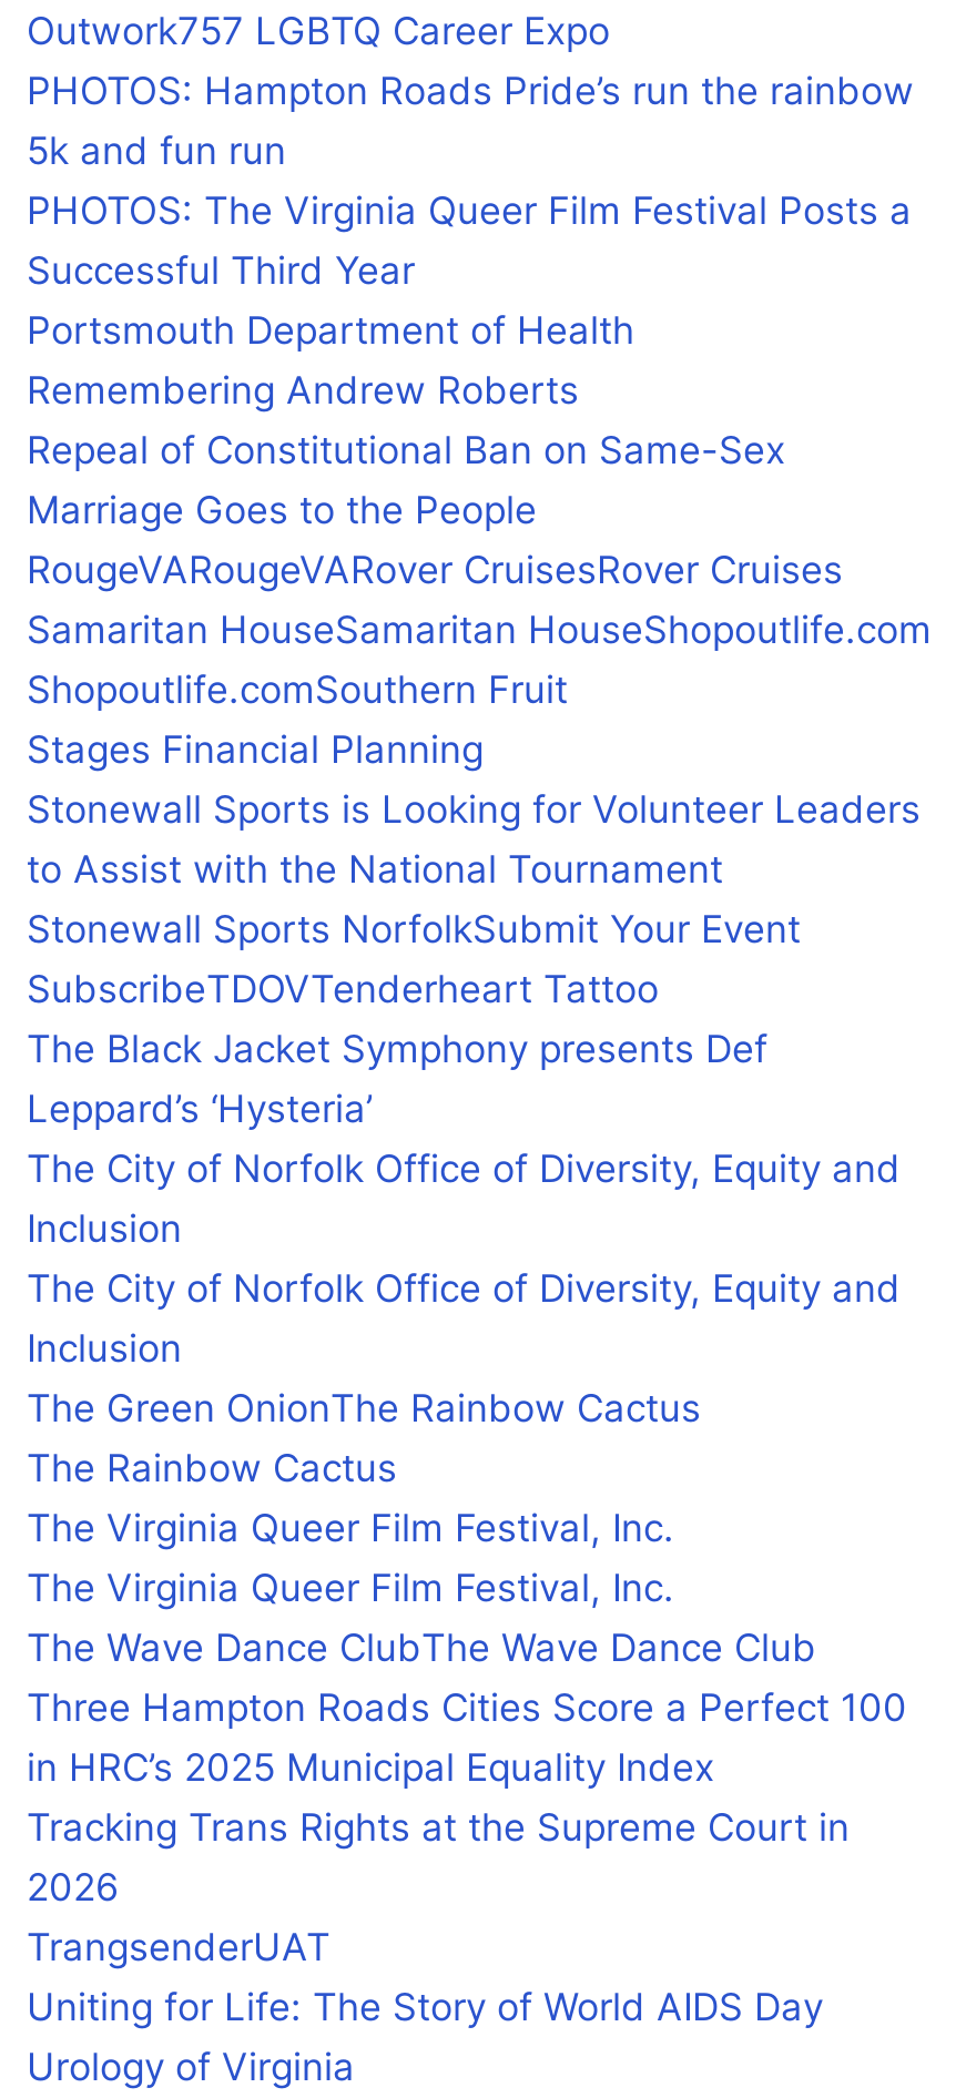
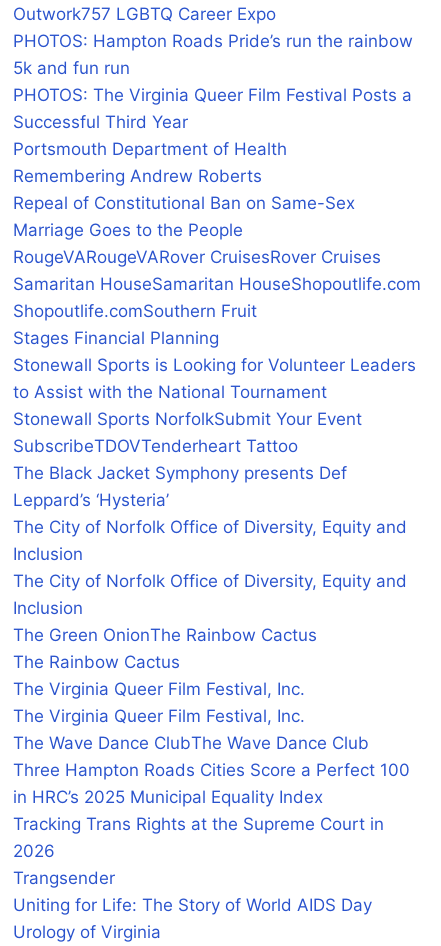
- TrangsenderUAT
+ Trangsender
